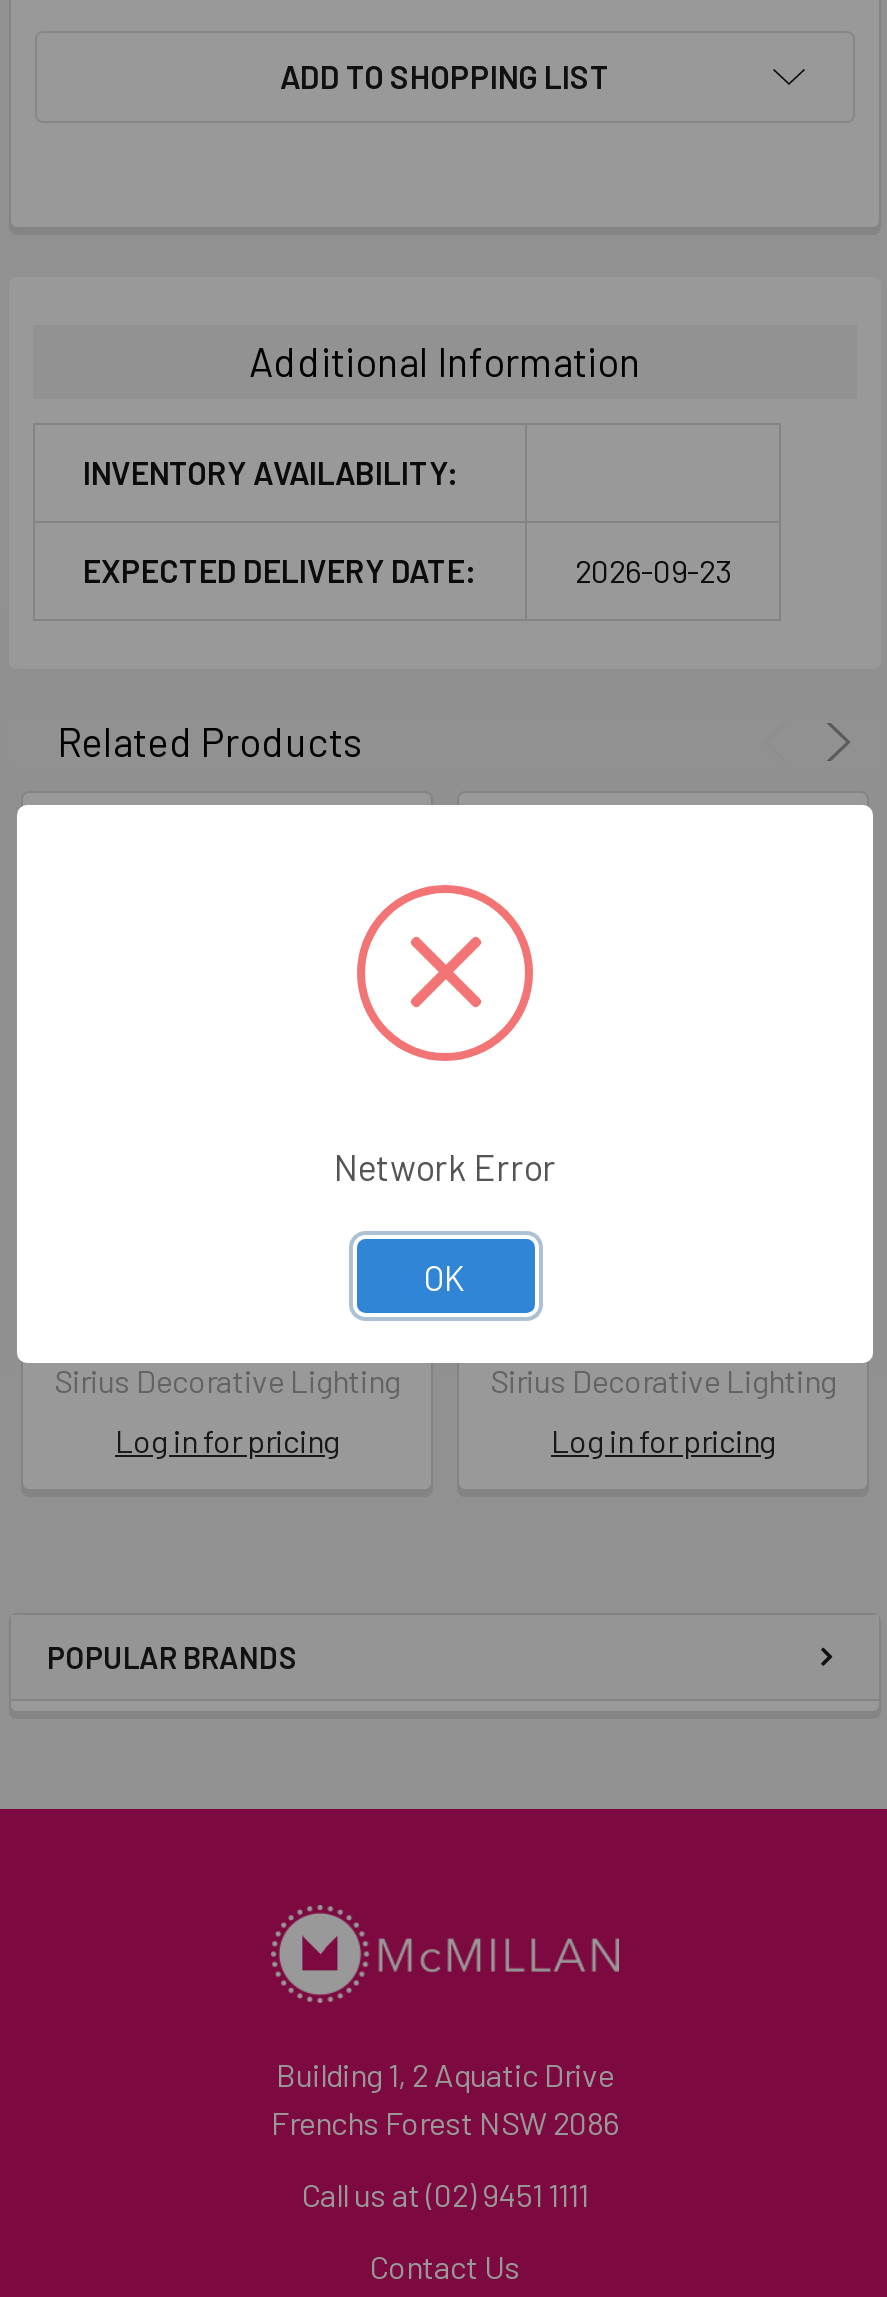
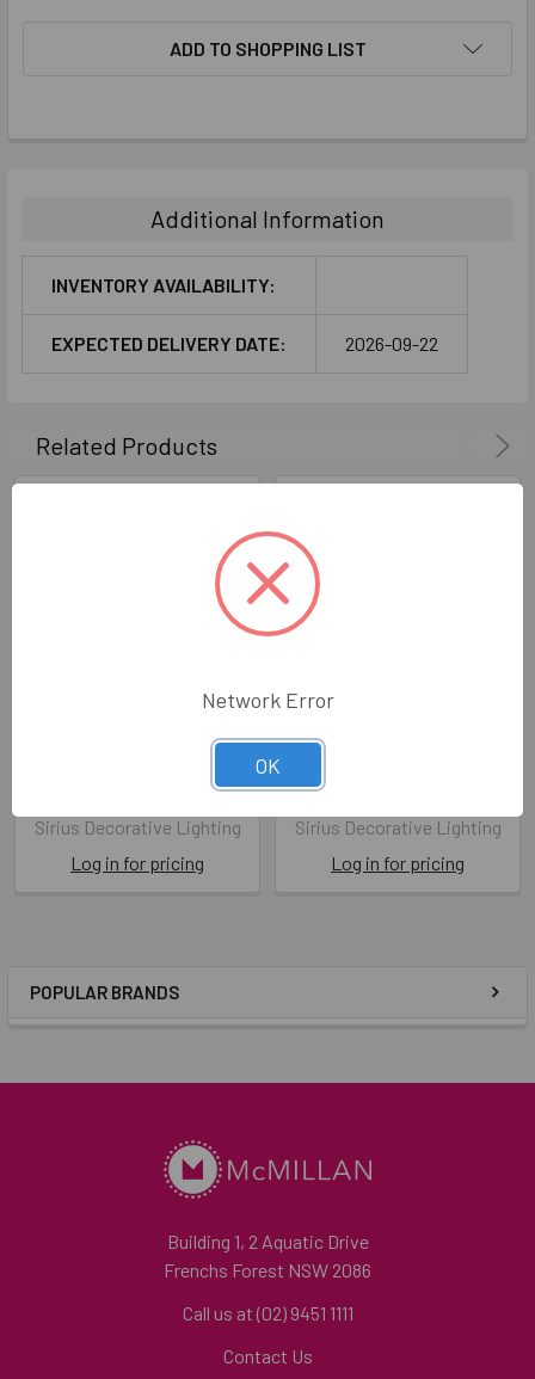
- 2026-09-23
+ 2026-09-22
